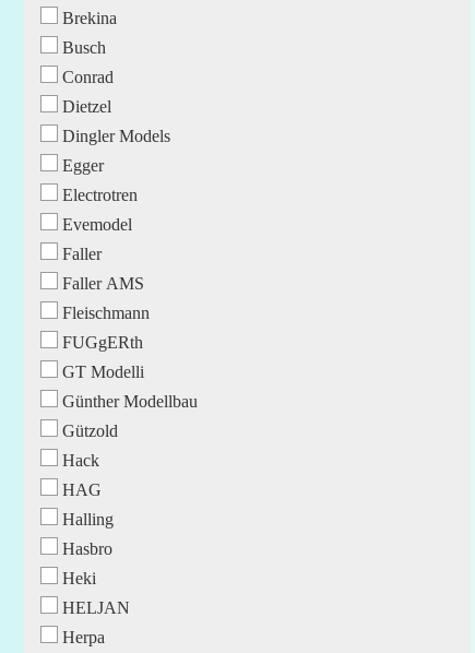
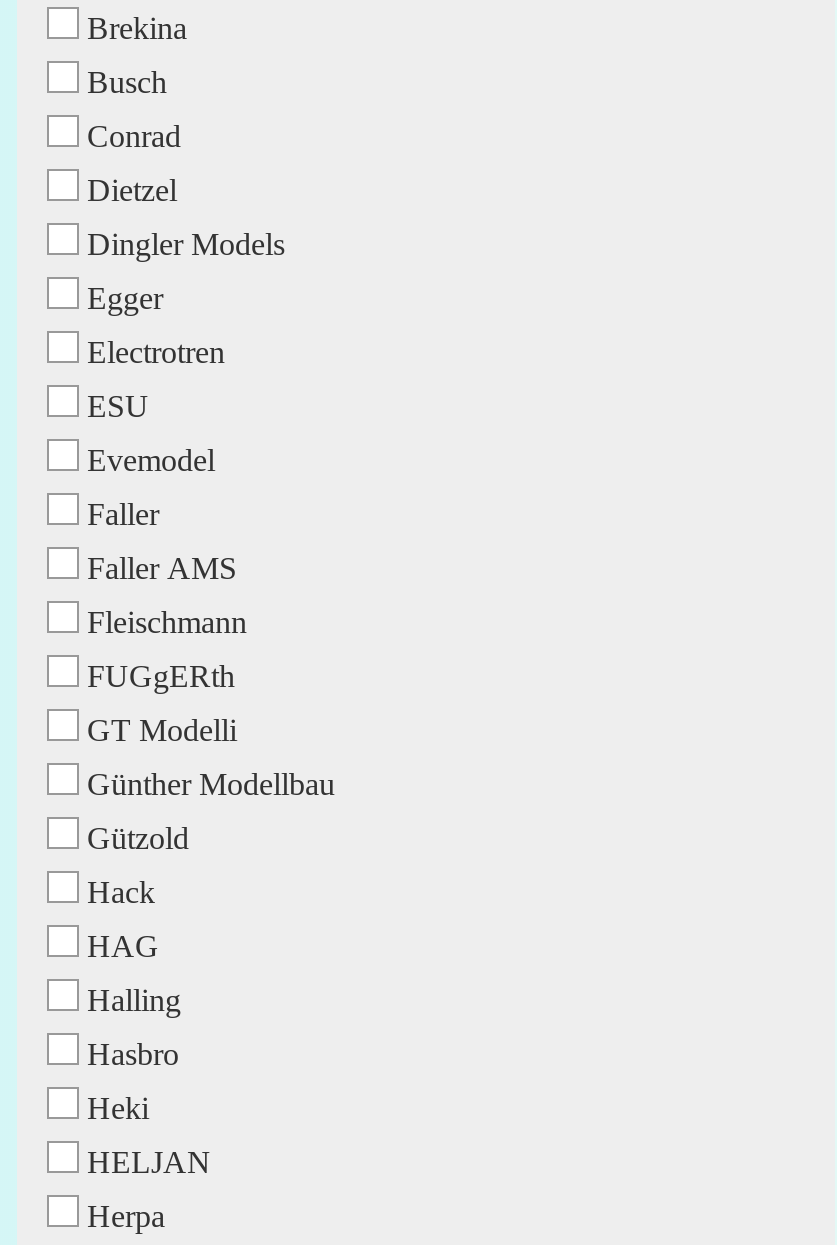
+ ESU
